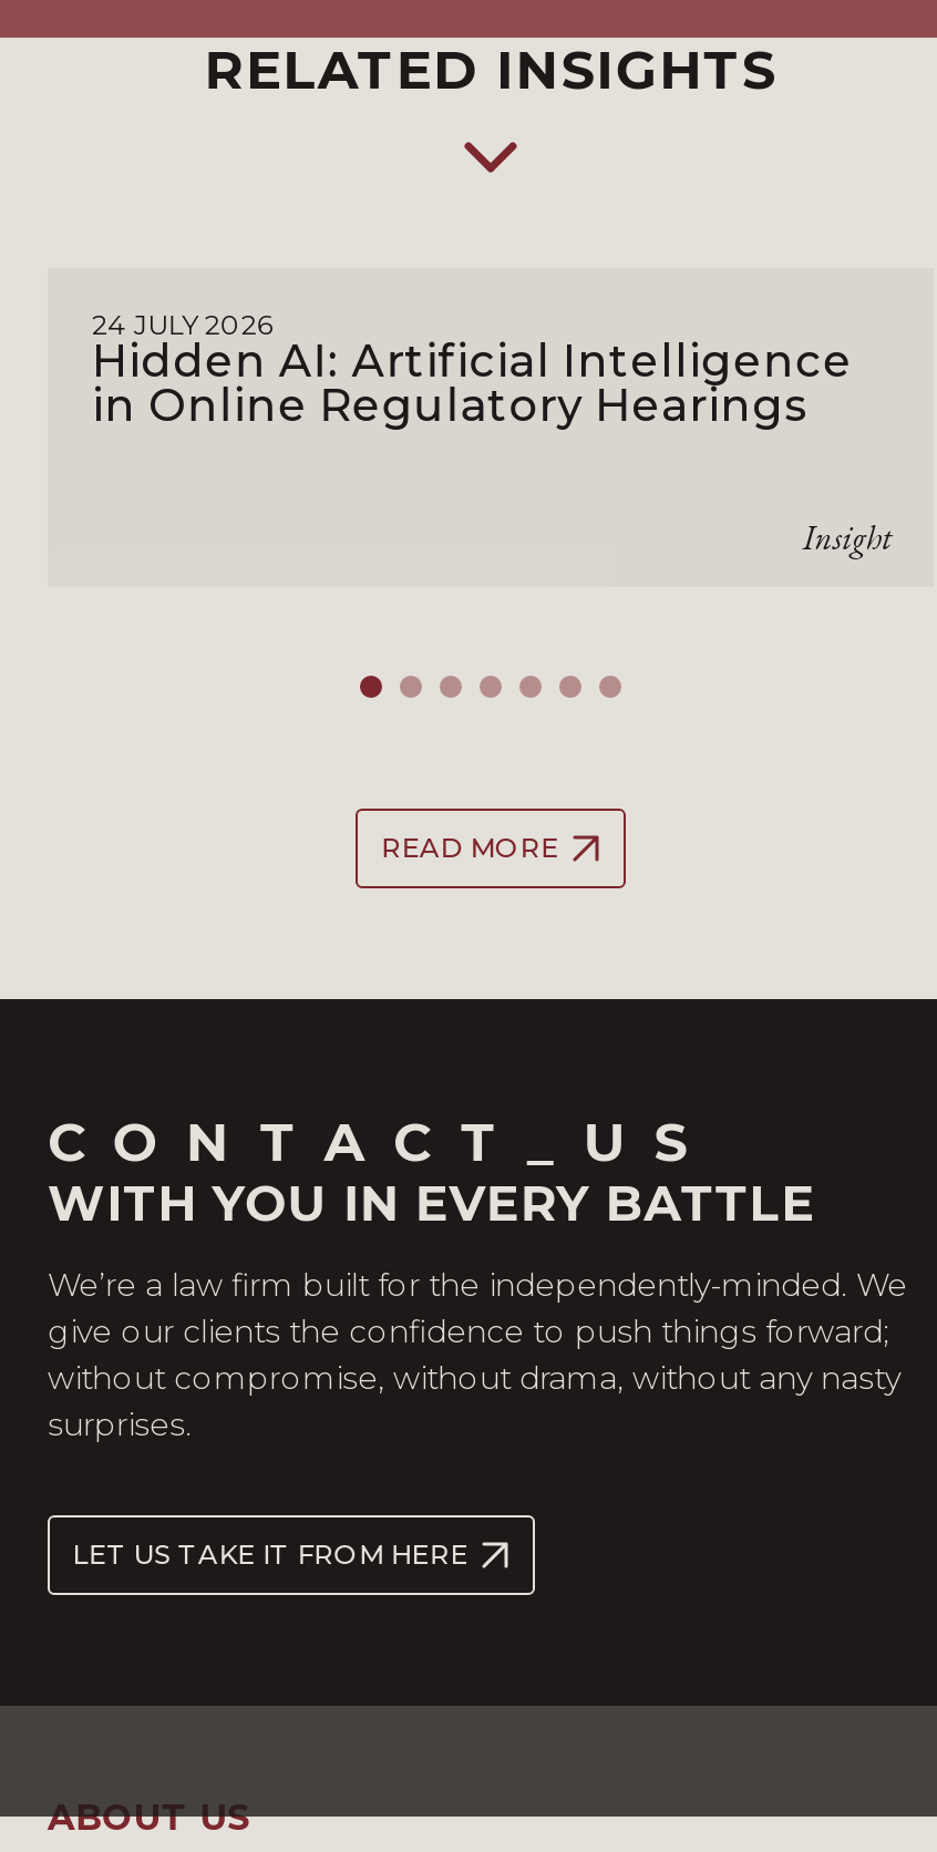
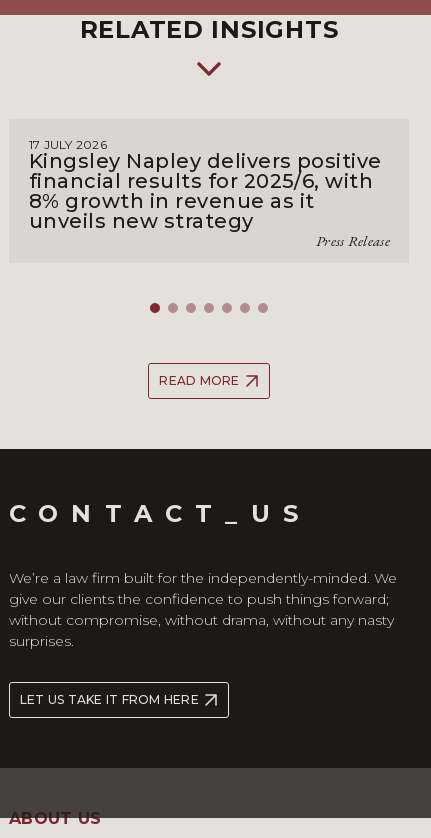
- 24 JULY 2026
- Hidden AI: Artificial Intelligence
- in Online Regulatory Hearings
- Insight
+ 17 JULY 2026
+ Kingsley Napley delivers positive
+ financial results for 2025/6, with
+ 8% growth in revenue as it
+ unveils new strategy
+ Press Release

- WITH YOU IN EVERY BATTLE
